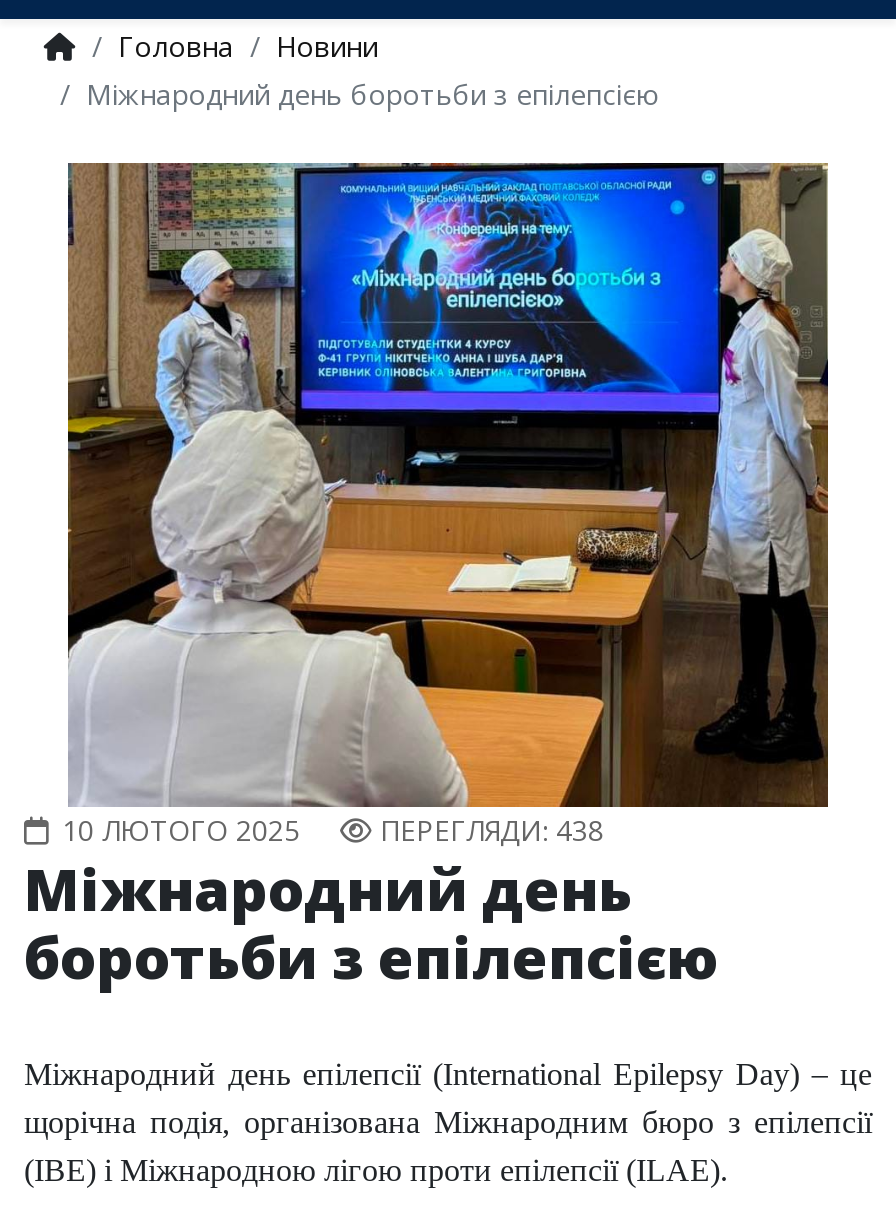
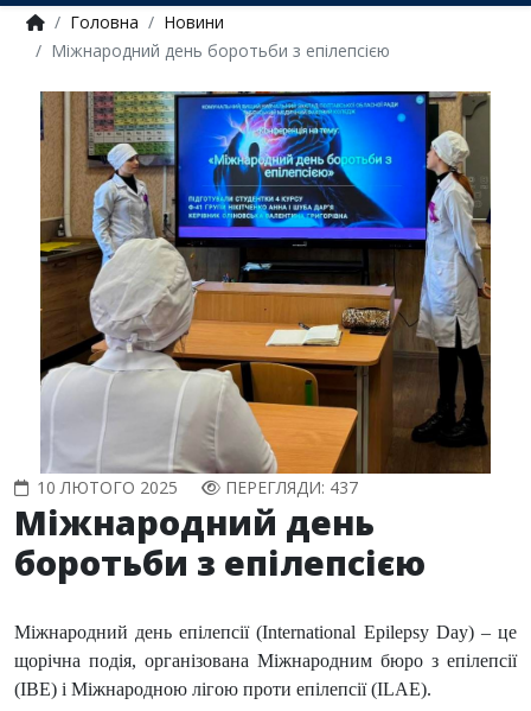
- ПЕРЕГЛЯДИ: 438
+ ПЕРЕГЛЯДИ: 437
